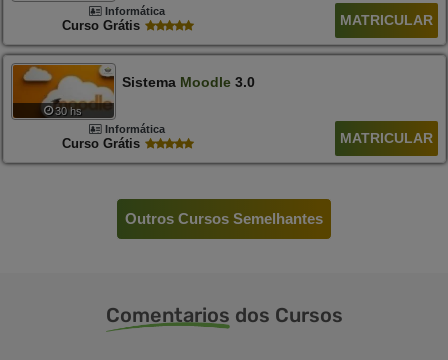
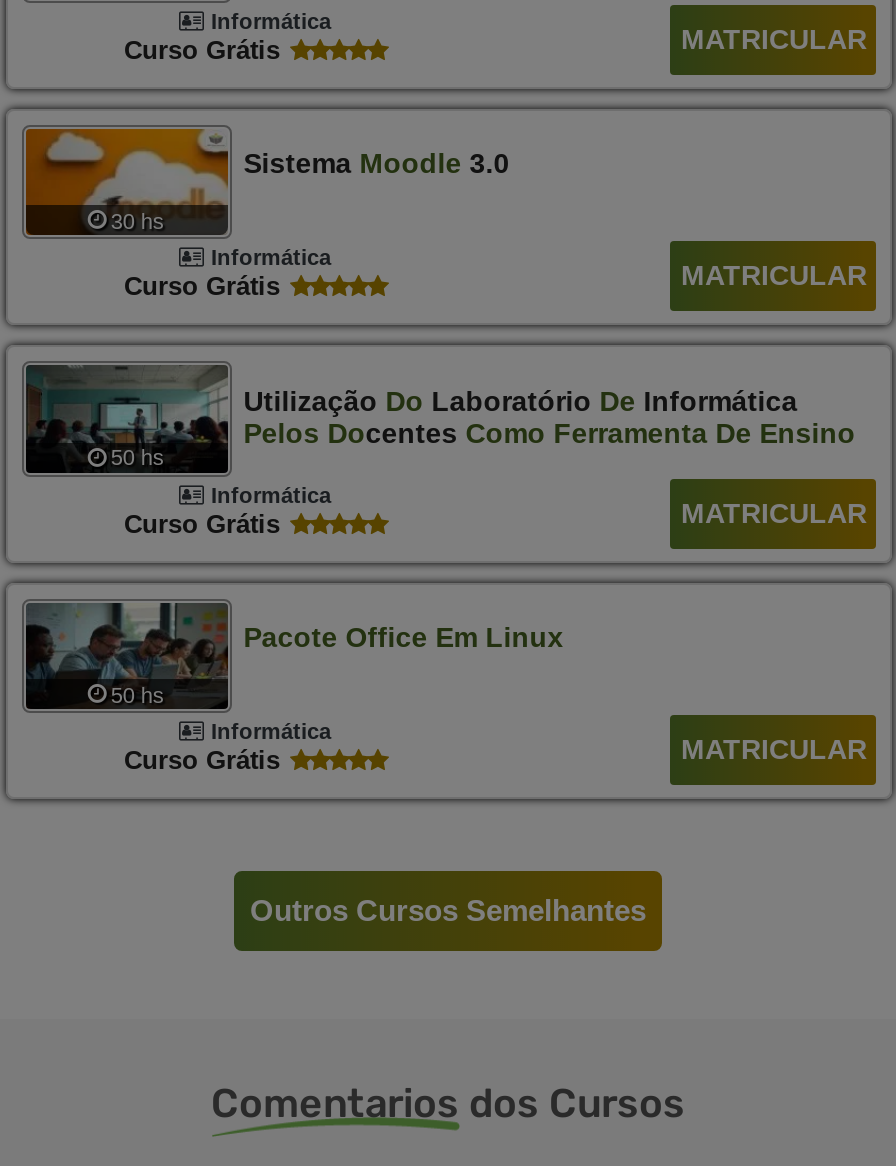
+ [image]
+ 50 hs

+ [image]
+ 50 hs

+ Utilização Do Laboratório De Informática
+ Pelos DoCentes Como Ferramenta De Ensino
+ Informática
+ Curso Grátis
+ MATRICULAR

+ Pacote Office Em Linux
+ Informática
+ Curso Grátis
+ MATRICULAR
